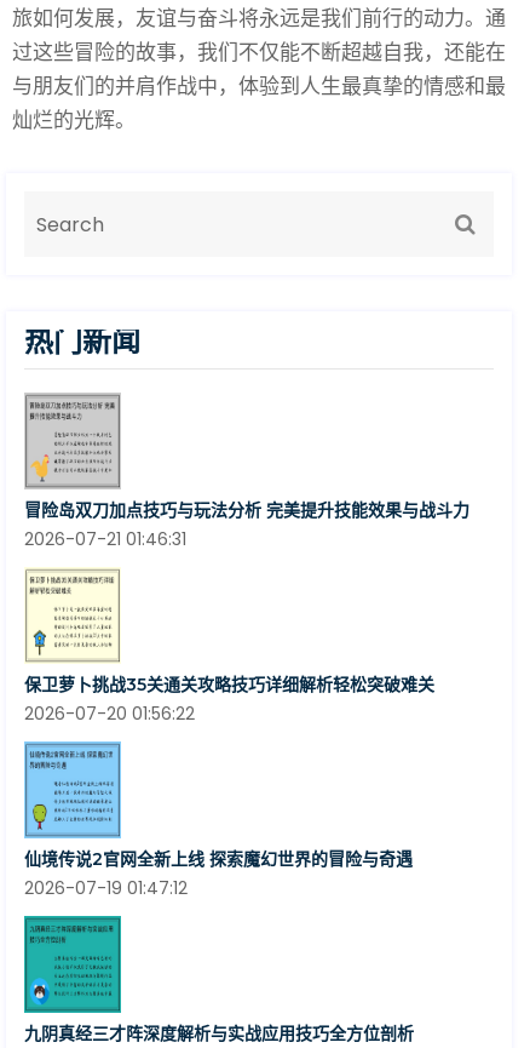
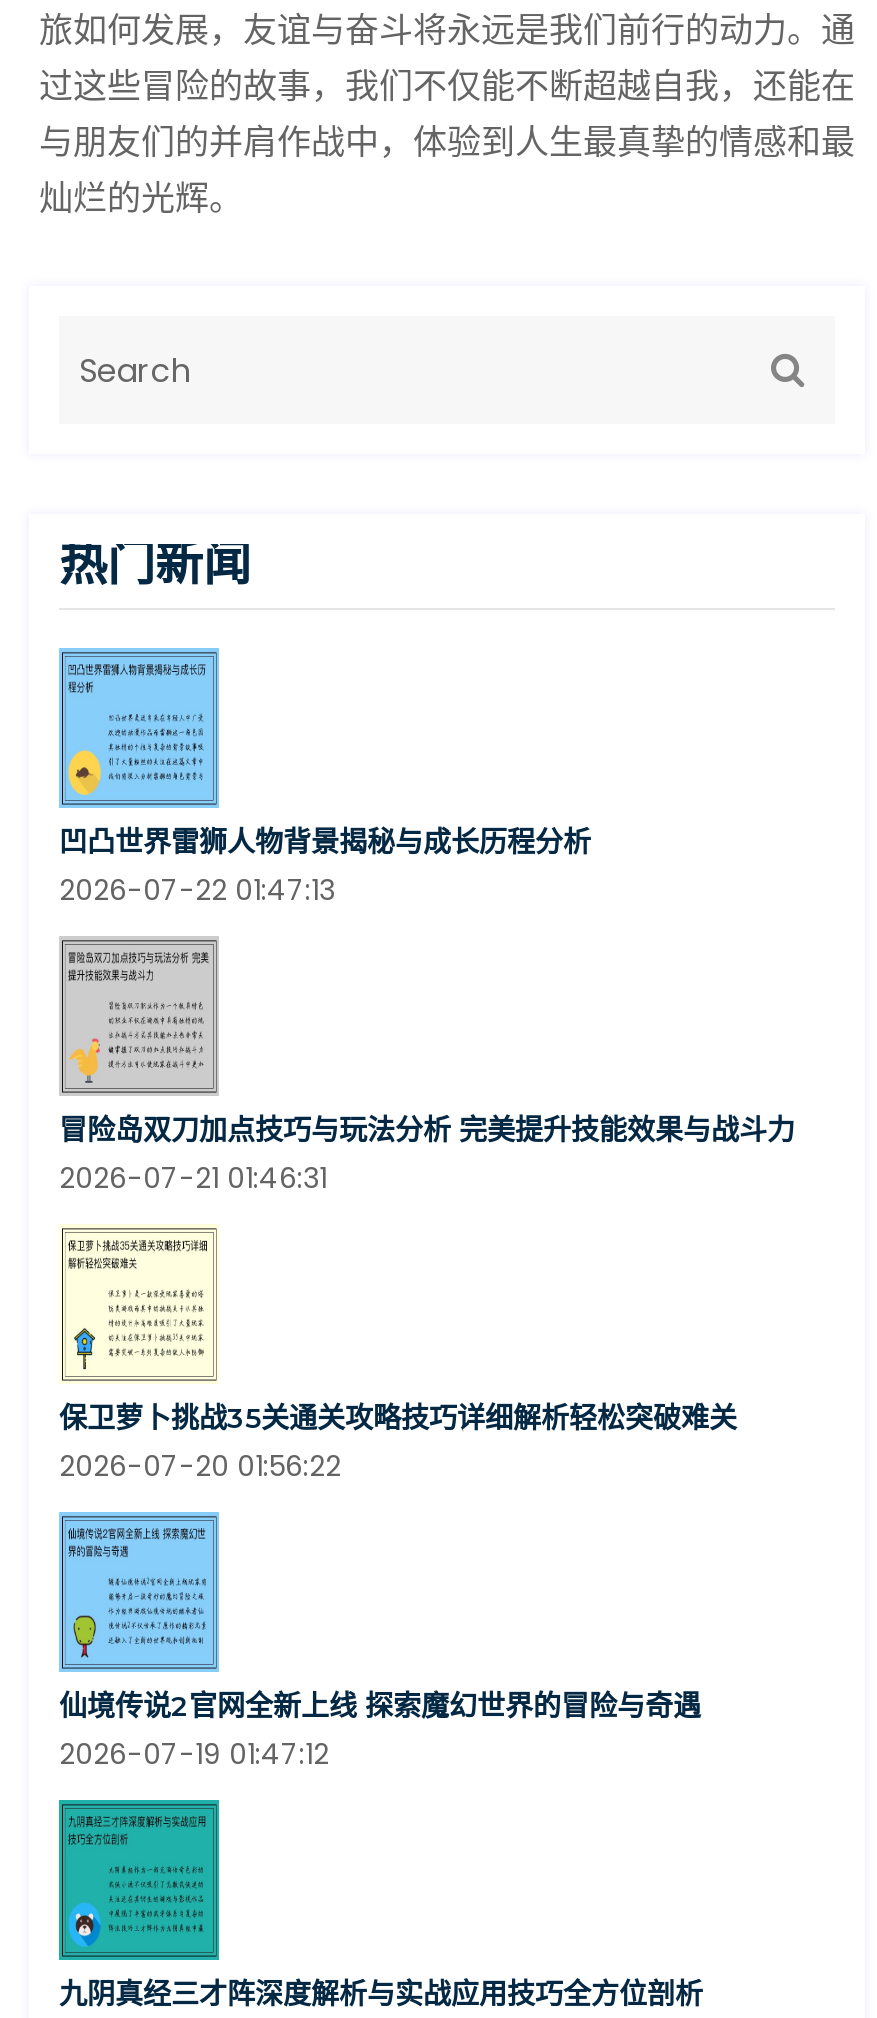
+ [image]
+ 凹凸世界雷狮人物背景揭秘与成长历程分析
+ 2026-07-22 01:47:13
